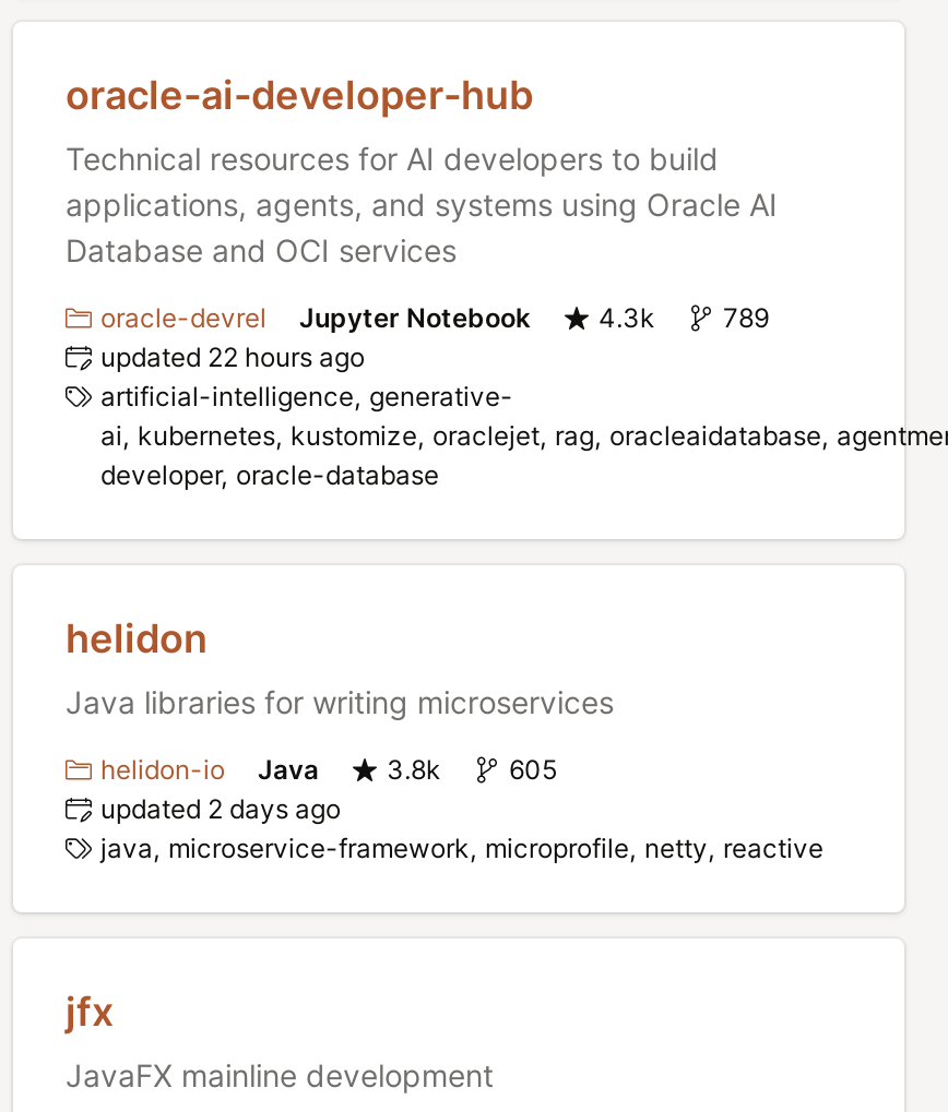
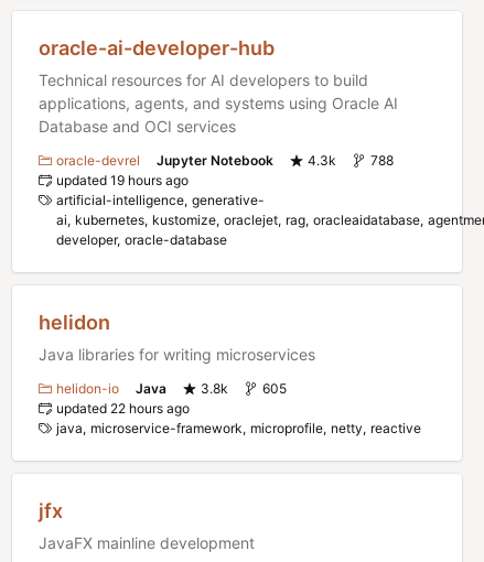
- 789
+ 788

moved down: updated 22 hours ago

+ updated 19 hours ago

- updated 2 days ago
